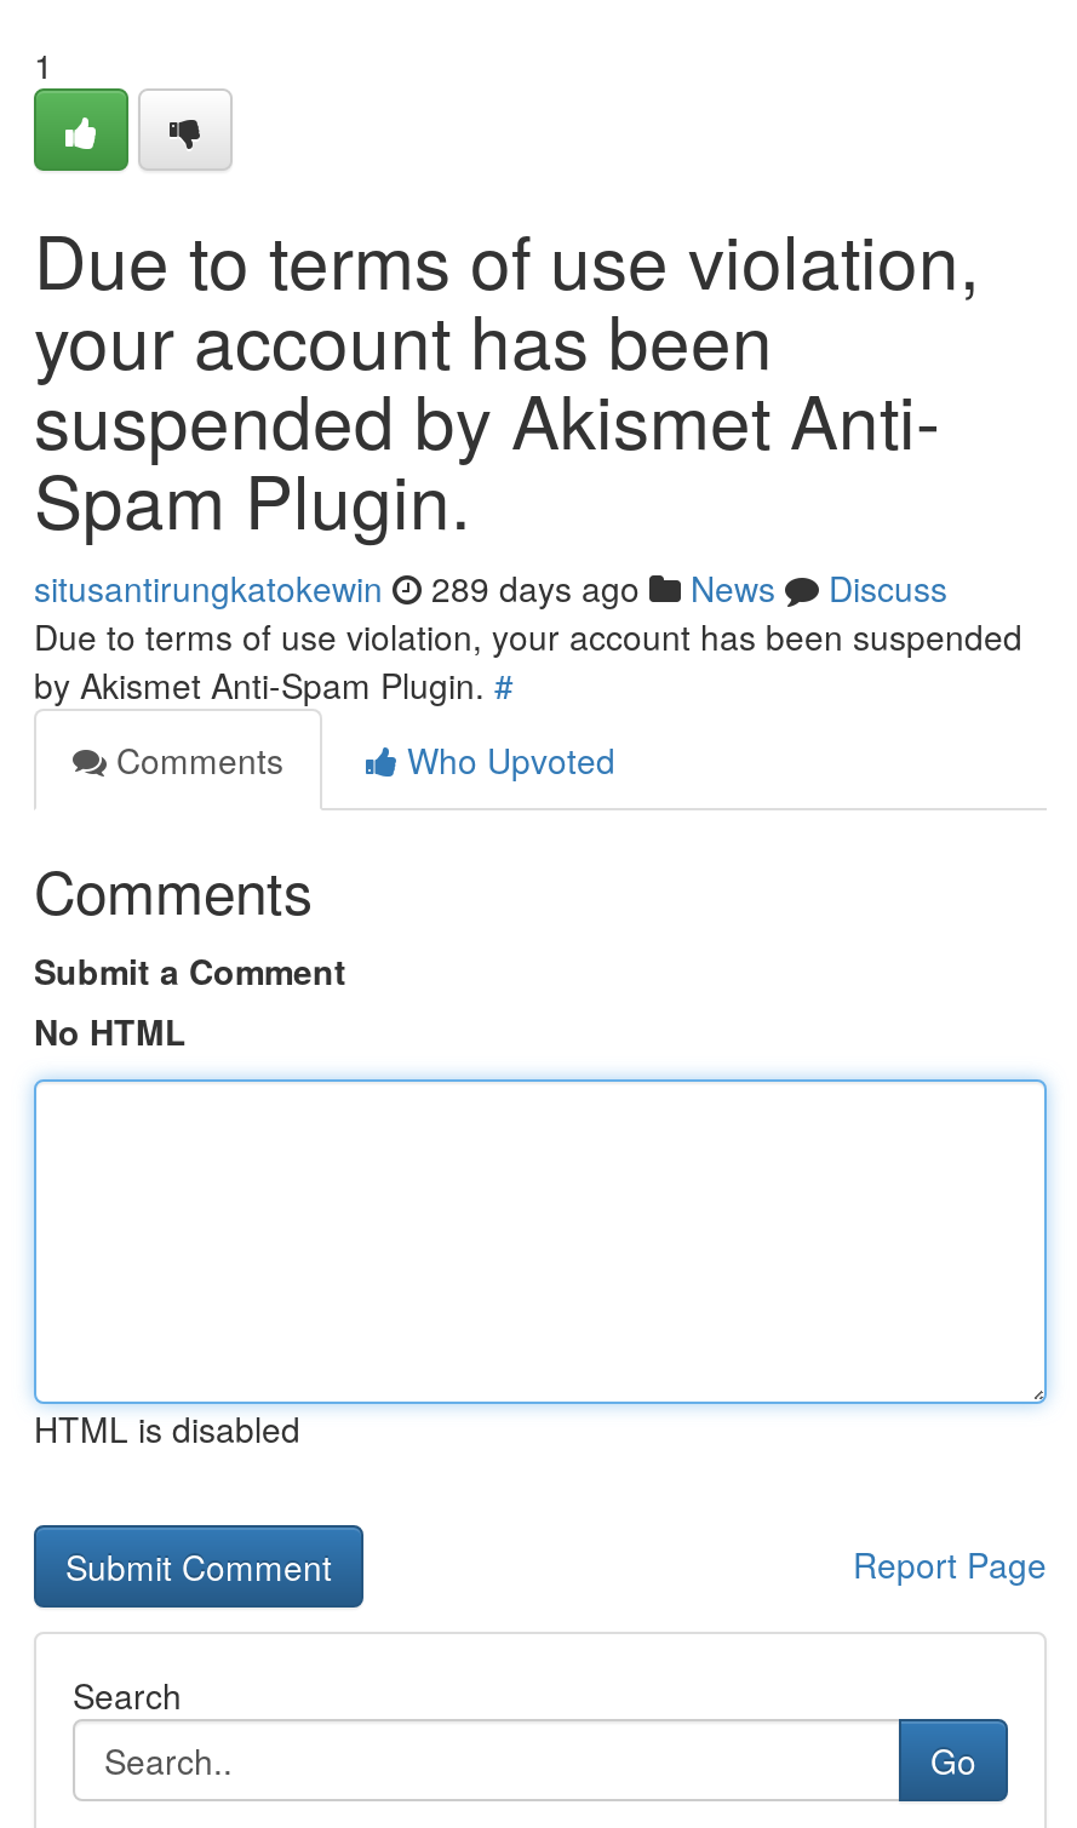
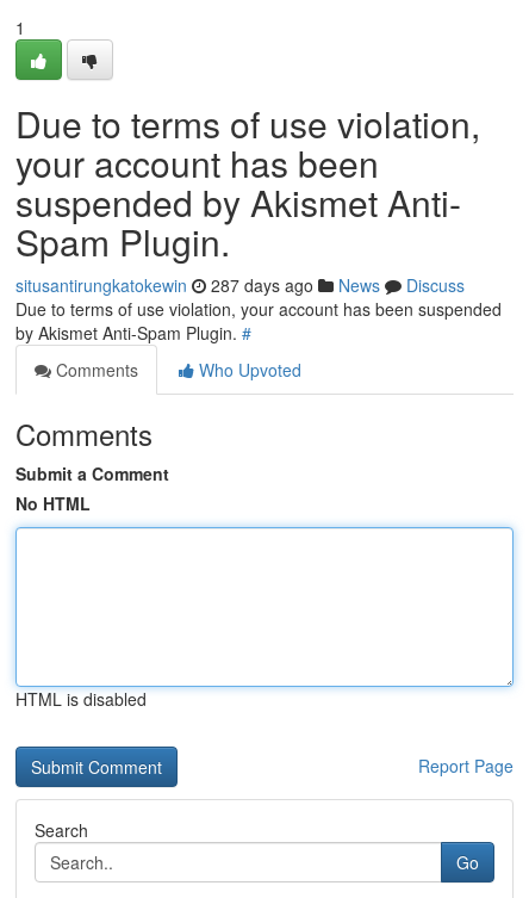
- situsantirungkatokewin 289 days ago News Discuss
+ situsantirungkatokewin 287 days ago News Discuss
